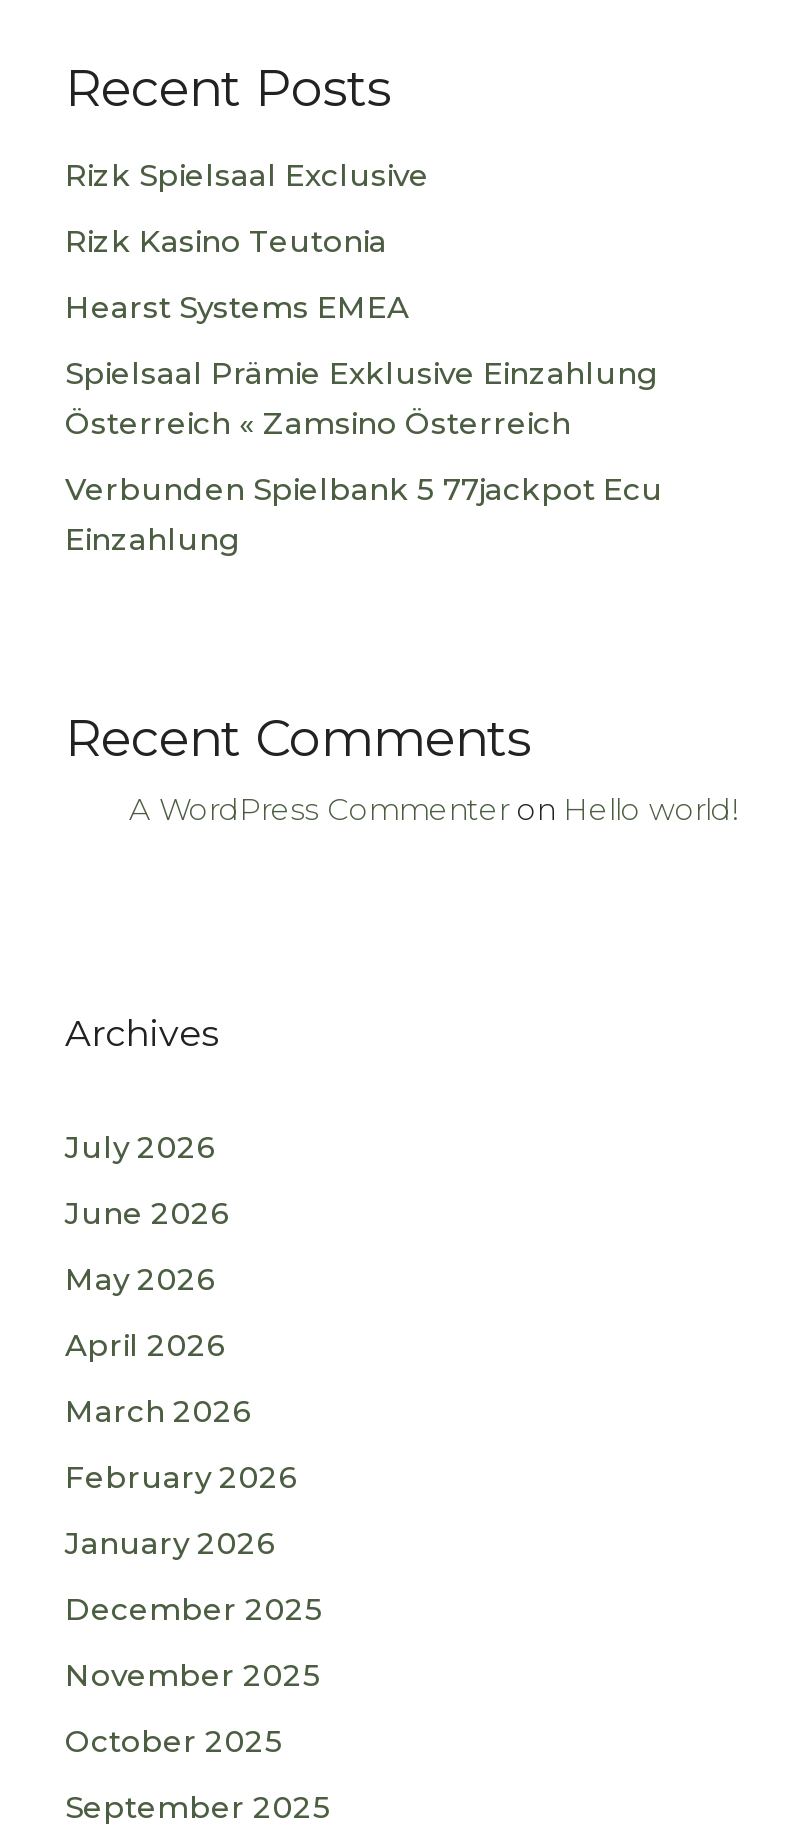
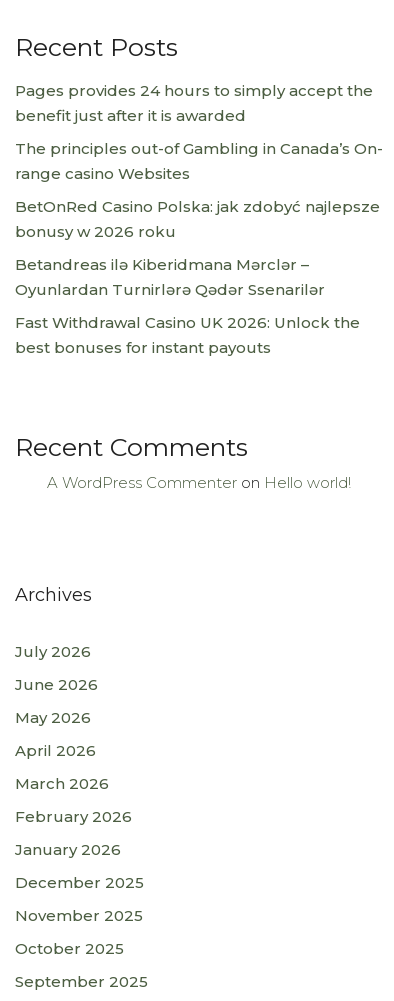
- Rizk Spielsaal Exclusive
+ Pages provides 24 hours to simply accept the
+ benefit just after it is awarded

- Rizk Kasino Teutonia
+ The principles out-of Gambling in Canada’s On-
+ range casino Websites

- Hearst Systems EMEA
+ BetOnRed Casino Polska: jak zdobyć najlepsze
+ bonusy w 2026 roku

- Spielsaal Prämie Exklusive Einzahlung
- Österreich « Zamsino Österreich
+ Betandreas ilə Kiberidmana Mərclər –
+ Oyunlardan Turnirlərə Qədər Ssenarilər

- Verbunden Spielbank 5 77jackpot Ecu
- Einzahlung
+ Fast Withdrawal Casino UK 2026: Unlock the
+ best bonuses for instant payouts
